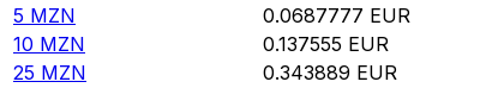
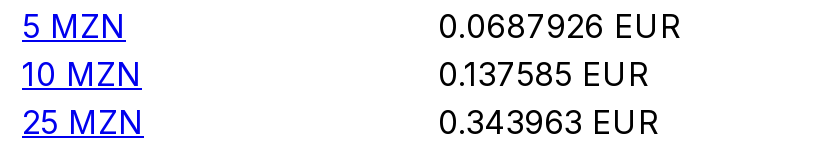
- 0.0687777 EUR
+ 0.0687926 EUR

- 0.137555 EUR
+ 0.137585 EUR

- 0.343889 EUR
+ 0.343963 EUR
